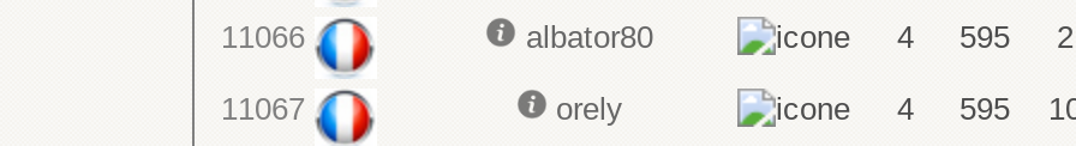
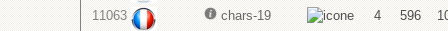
- 11066
- albator80
+ 11063
+ chars-19

- 595
- 2
- 11067
- orely
- 4
- 595
+ 596
